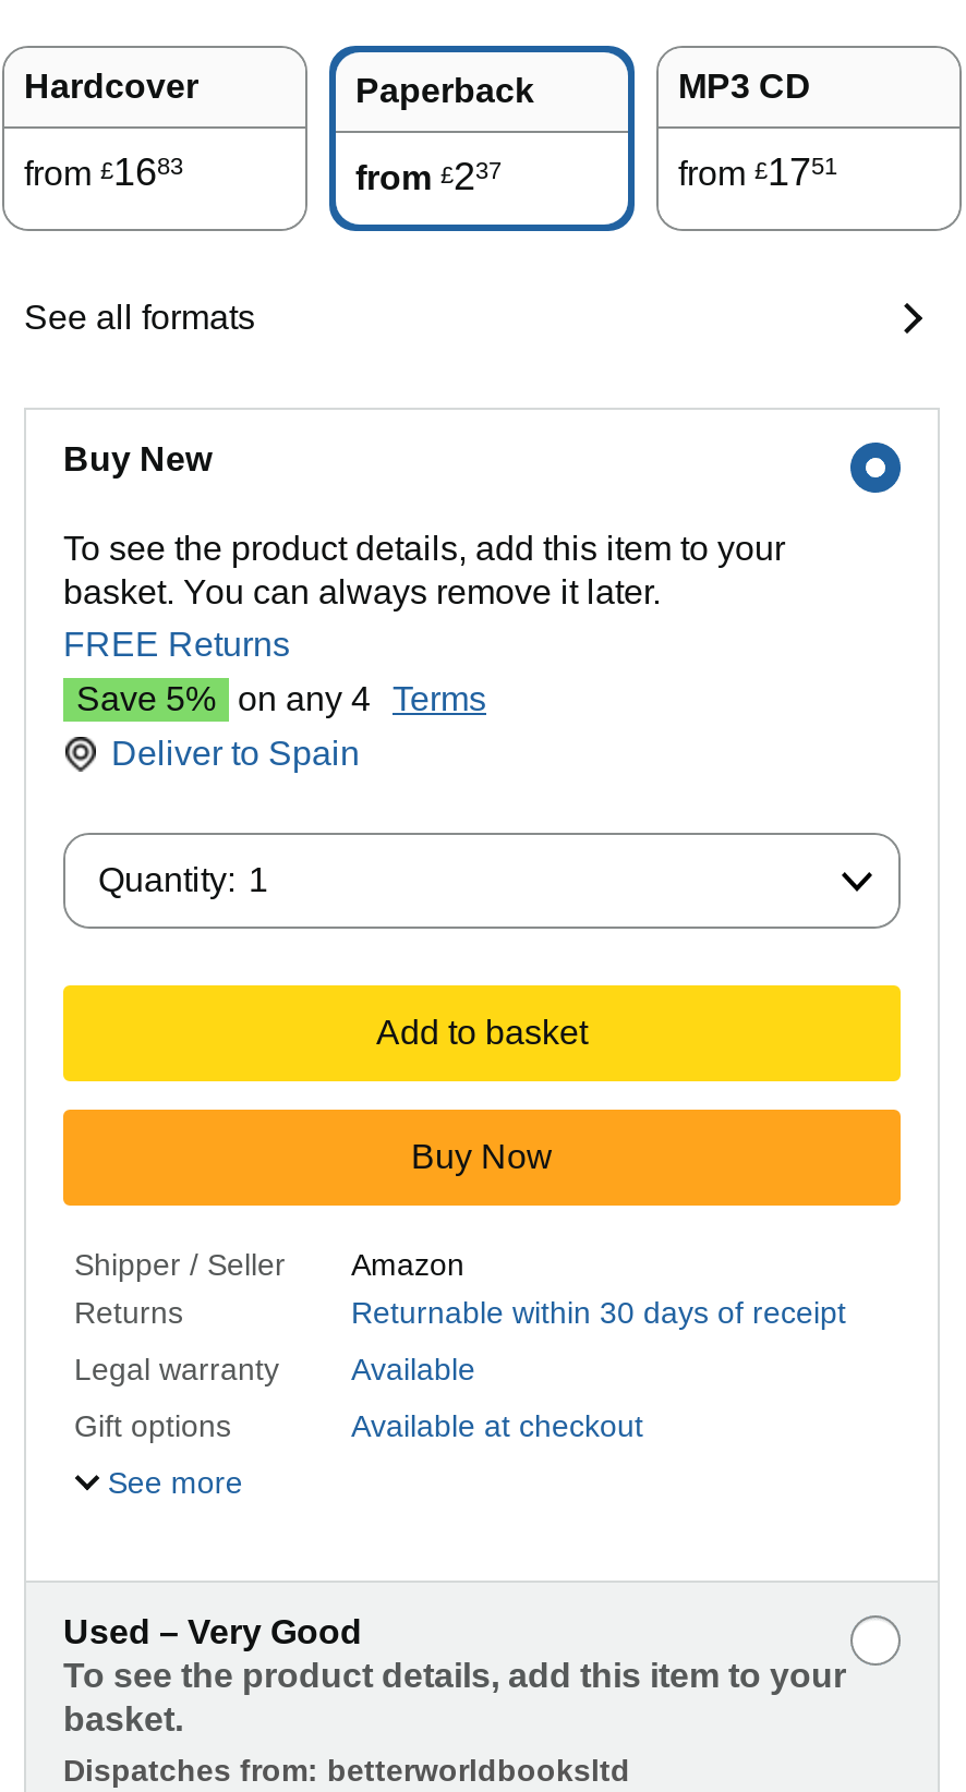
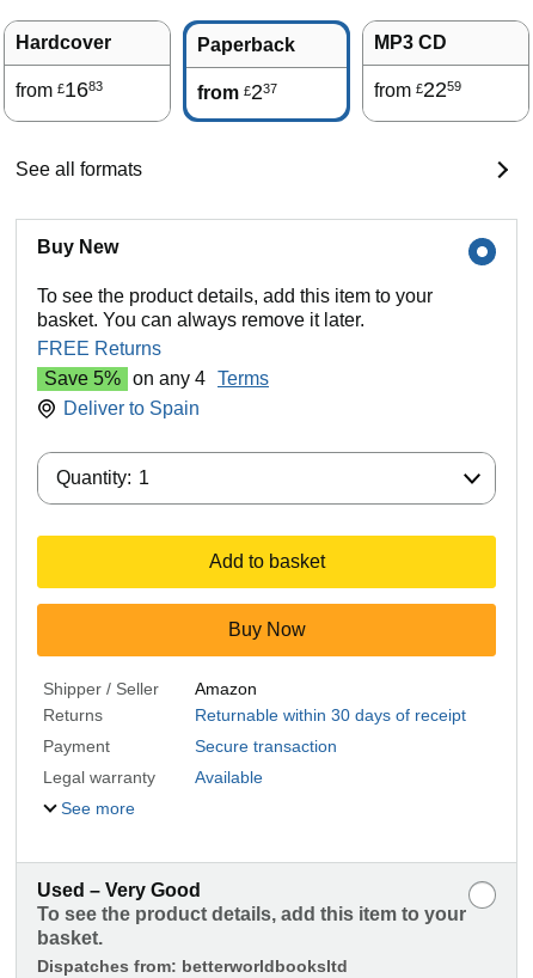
- from £1751
+ from £2259

+ Payment
+ Secure transaction

moved down: Legal warranty | Available

- Gift options
- Available at checkout
